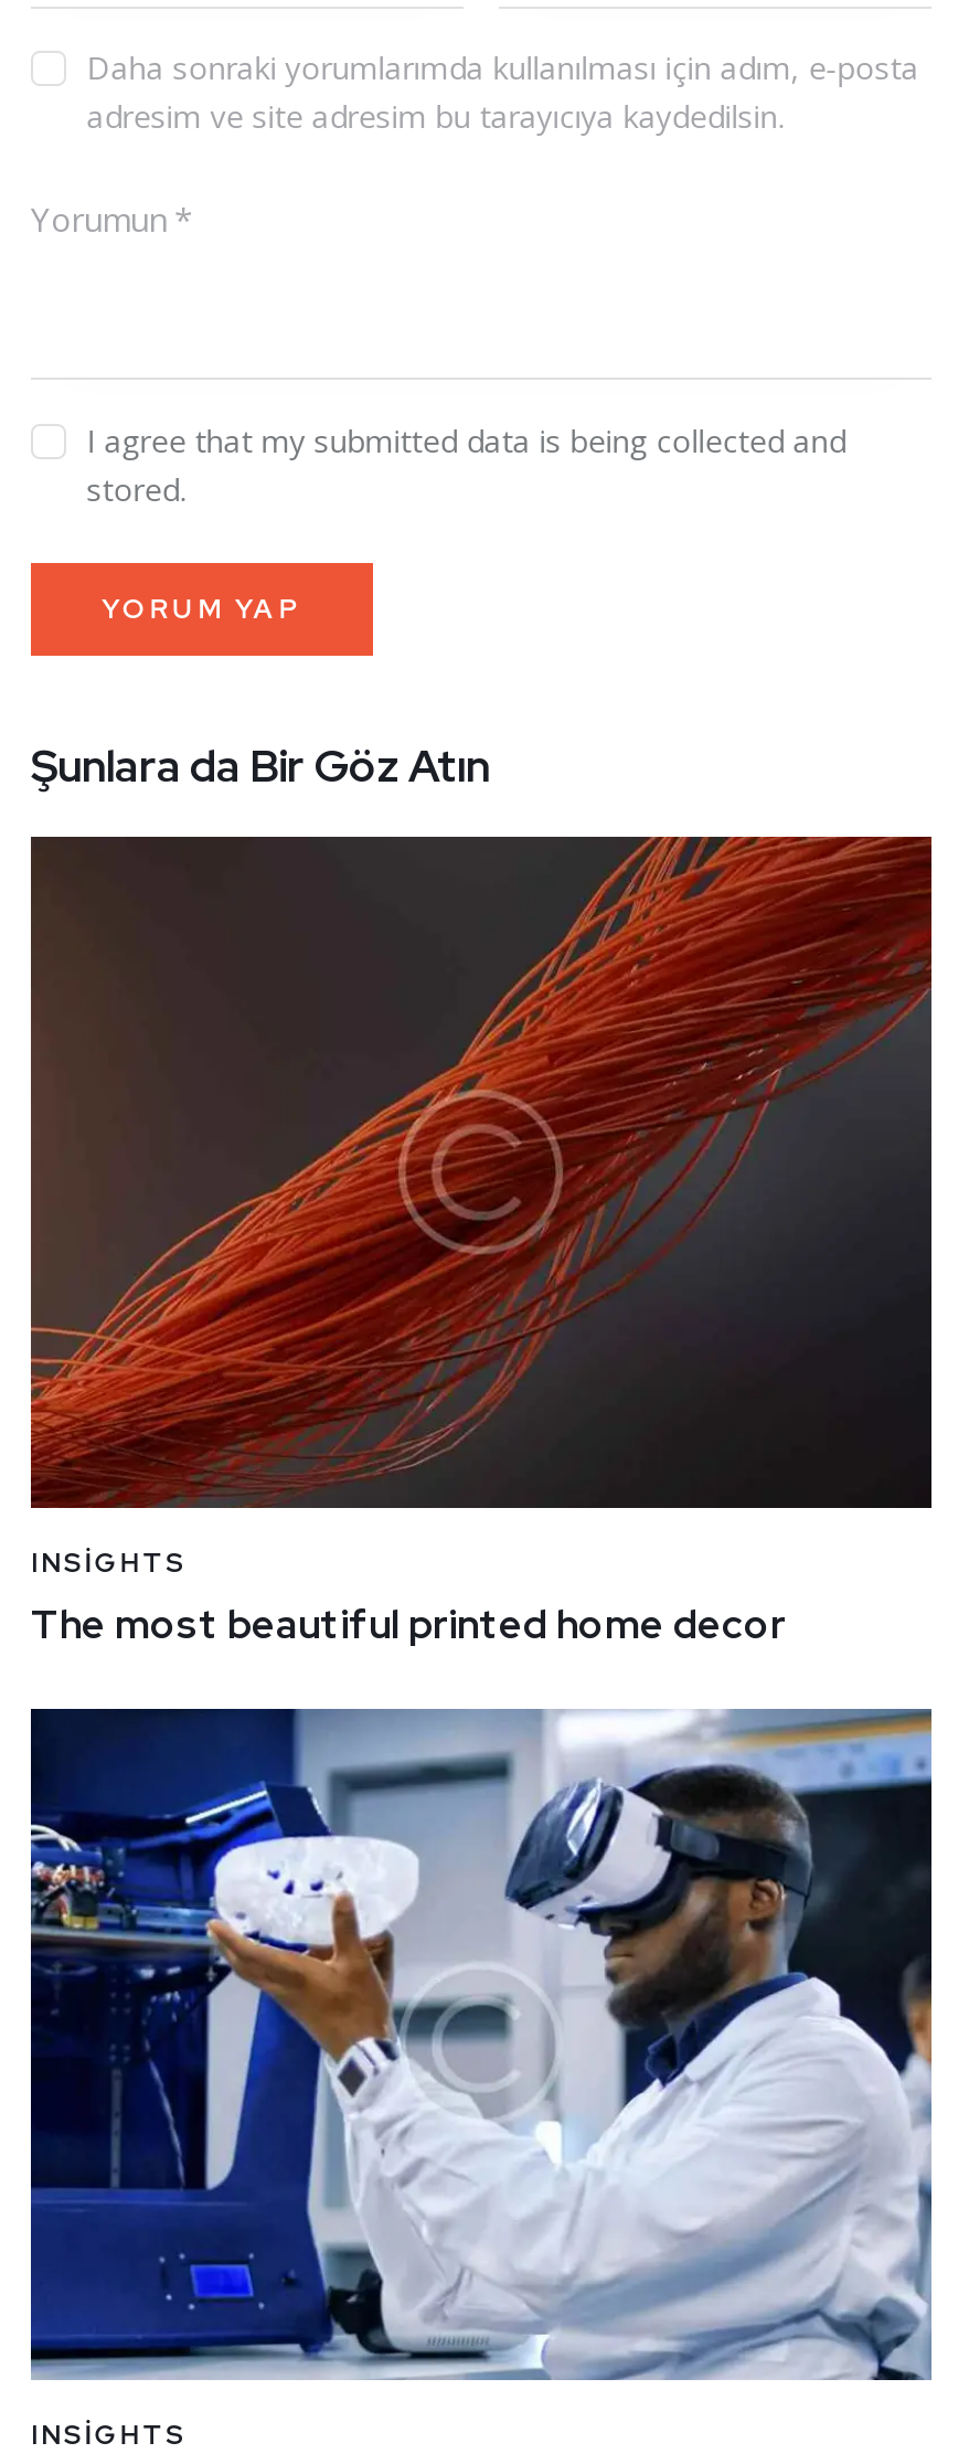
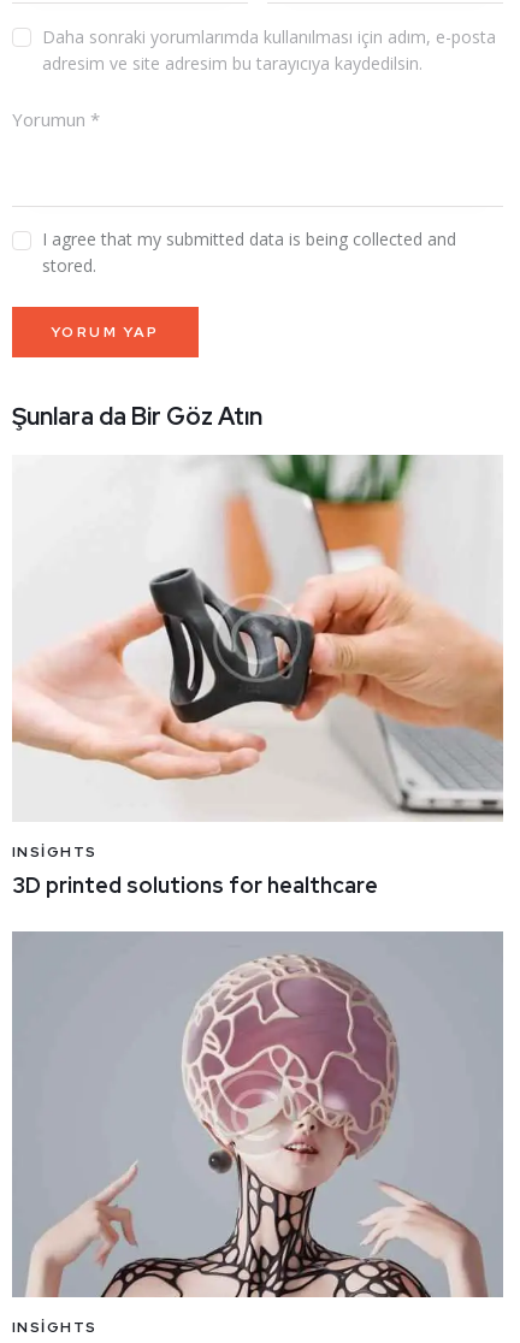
- [image]
+ [image]

- The most beautiful printed home decor
+ 3D printed solutions for healthcare

- [image]
+ [image]
